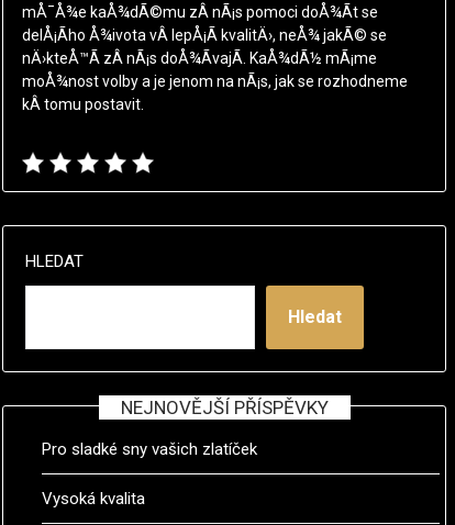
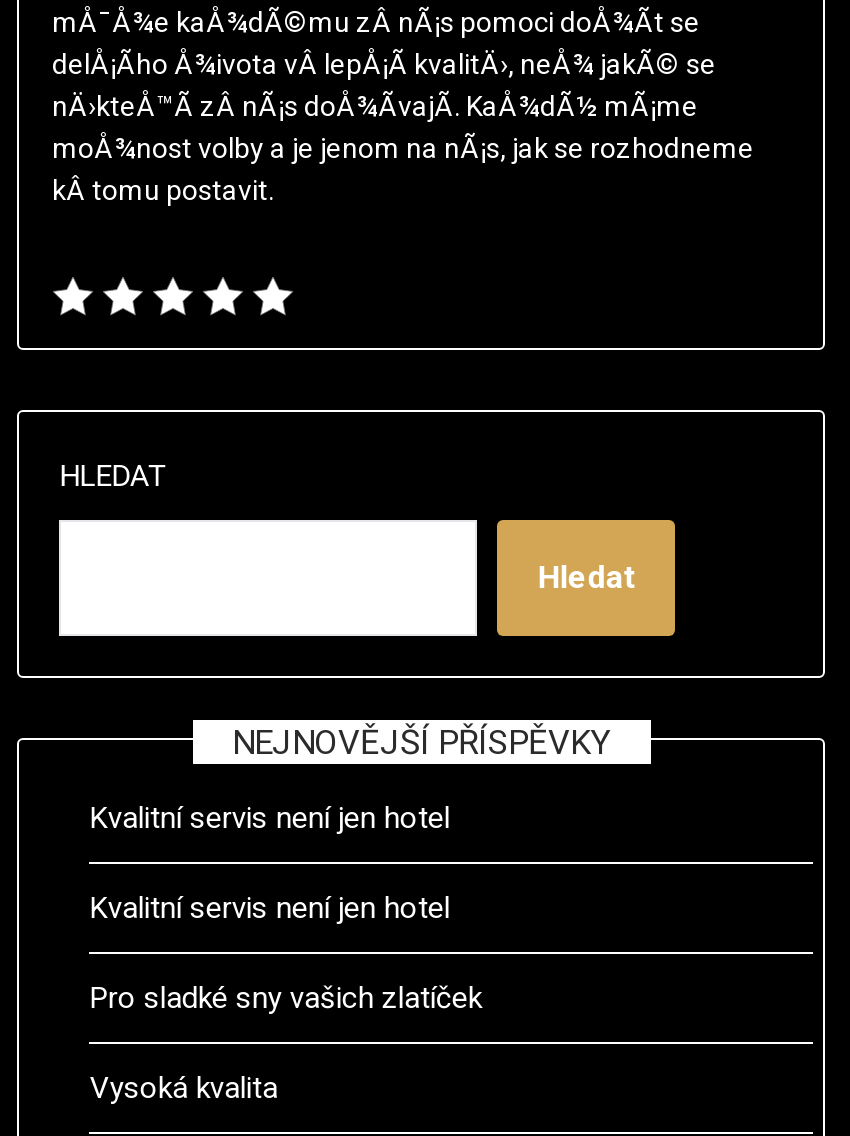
+ Kvalitní servis není jen hotel
+ Kvalitní servis není jen hotel
